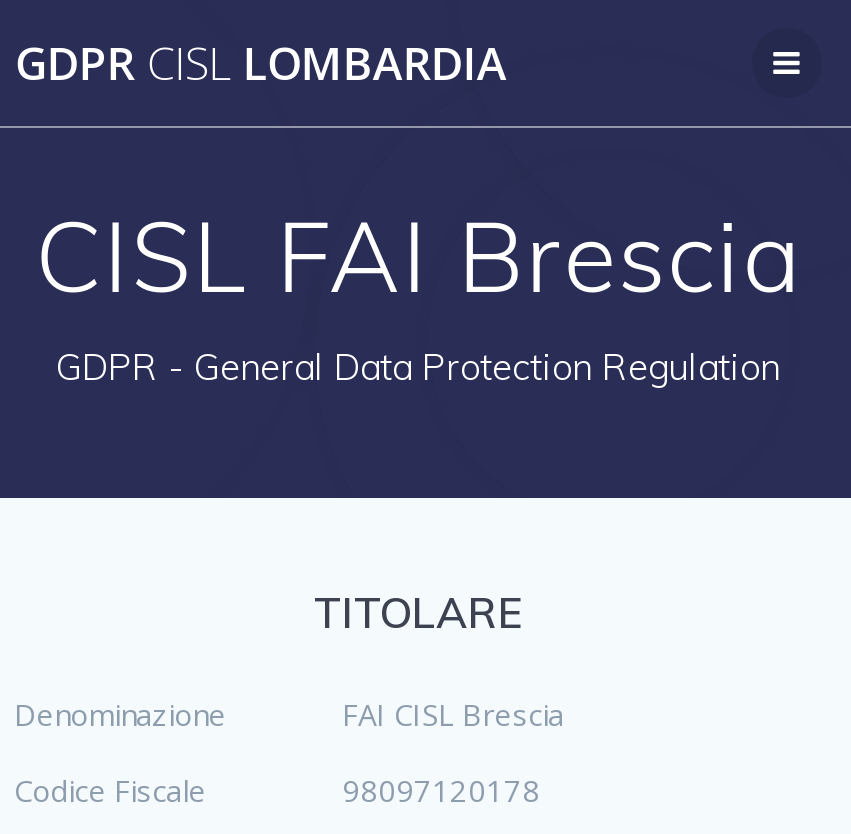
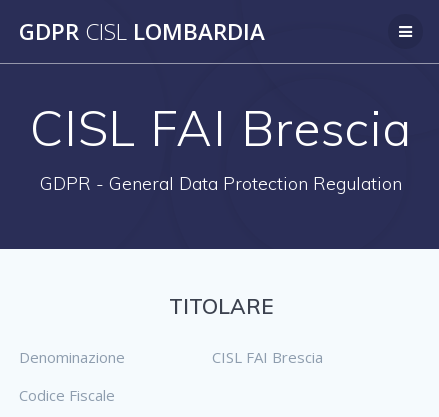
- FAI CISL Brescia
+ CISL FAI Brescia

- 98097120178
